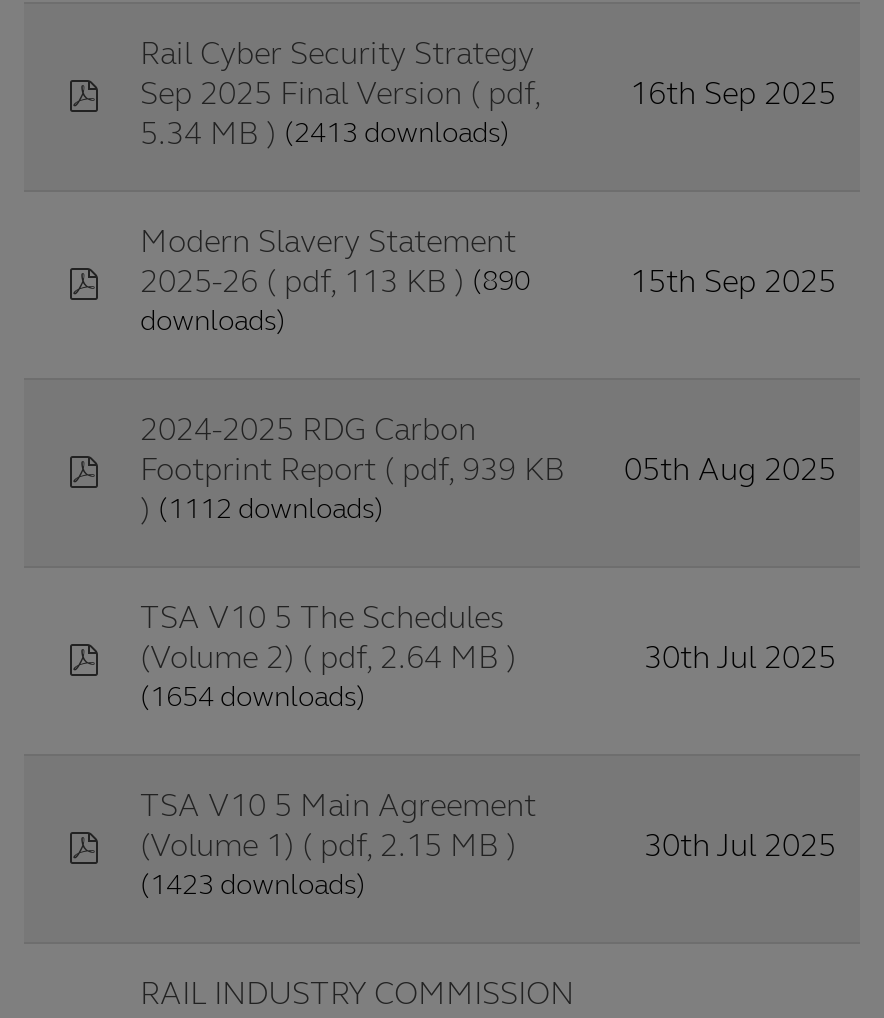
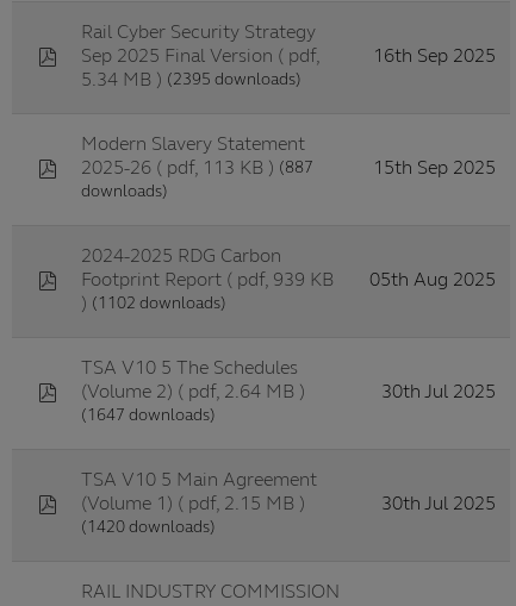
- 5.34 MB ) (2413 downloads)
+ 5.34 MB ) (2395 downloads)

- 2025-26 ( pdf, 113 KB ) (890
+ 2025-26 ( pdf, 113 KB ) (887

- ) (1112 downloads)
+ ) (1102 downloads)

- (1654 downloads)
+ (1647 downloads)

- (1423 downloads)
+ (1420 downloads)
